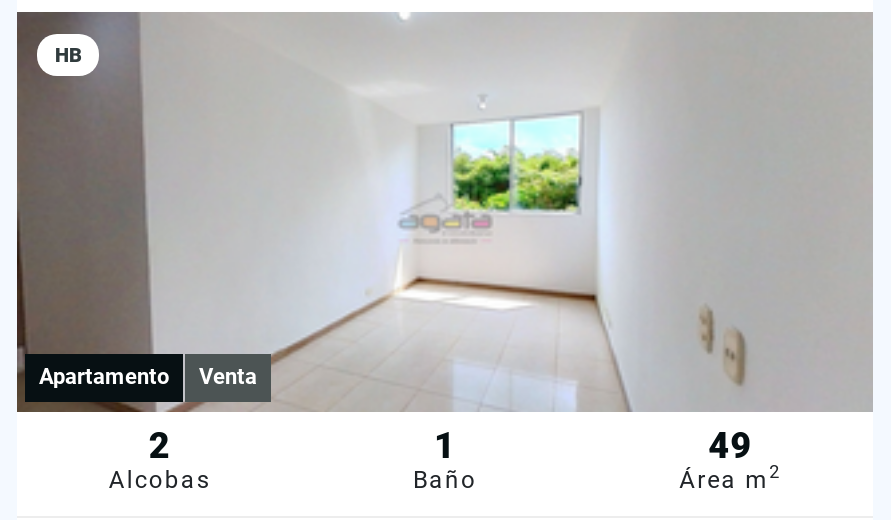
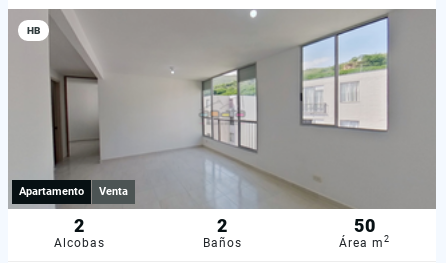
- [image]
- 1
- Baño
+ [image]
+ 2
+ Baños

- 49
+ 50
